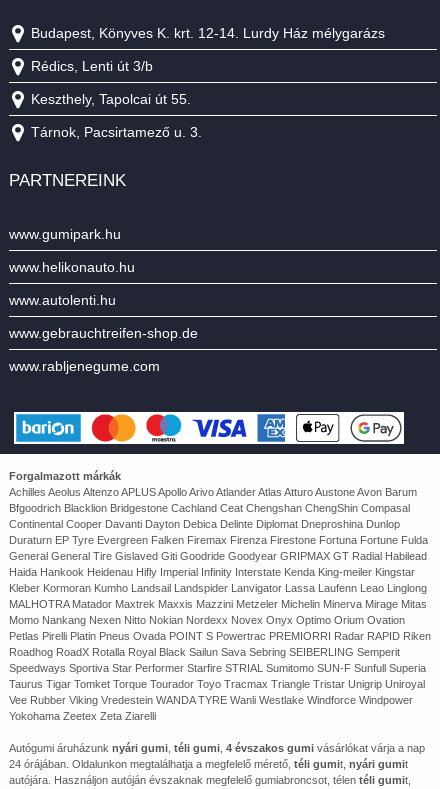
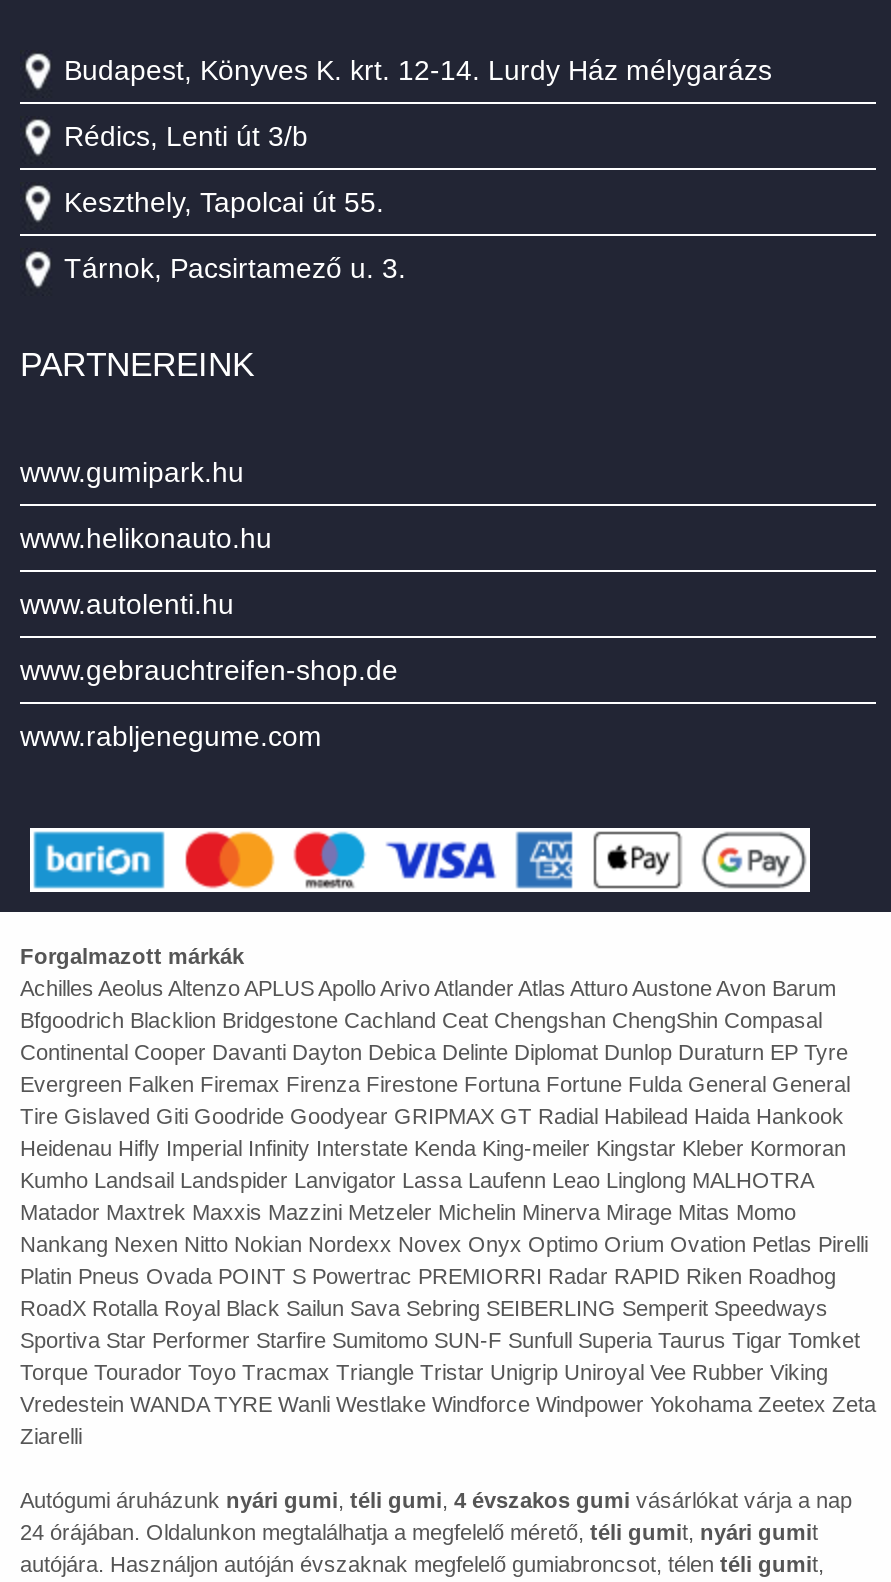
- Continental Cooper Davanti Dayton Debica Delinte Diplomat Dneproshina Dunlop
- Duraturn EP Tyre Evergreen Falken Firemax Firenza Firestone Fortuna Fortune Fulda
- General General Tire Gislaved Giti Goodride Goodyear GRIPMAX GT Radial Habilead
- Haida Hankook Heidenau Hifly Imperial Infinity Interstate Kenda King-meiler Kingstar
- Kleber Kormoran Kumho Landsail Landspider Lanvigator Lassa Laufenn Leao Linglong
- MALHOTRA Matador Maxtrek Maxxis Mazzini Metzeler Michelin Minerva Mirage Mitas
- Momo Nankang Nexen Nitto Nokian Nordexx Novex Onyx Optimo Orium Ovation
- Petlas Pirelli Platin Pneus Ovada POINT S Powertrac PREMIORRI Radar RAPID Riken
- Roadhog RoadX Rotalla Royal Black Sailun Sava Sebring SEIBERLING Semperit
- Speedways Sportiva Star Performer Starfire STRIAL Sumitomo SUN-F Sunfull Superia
- Taurus Tigar Tomket Torque Tourador Toyo Tracmax Triangle Tristar Unigrip Uniroyal
- Vee Rubber Viking Vredestein WANDA TYRE Wanli Westlake Windforce Windpower
- Yokohama Zeetex Zeta Ziarelli
+ Continental Cooper Davanti Dayton Debica Delinte Diplomat Dunlop Duraturn EP Tyre
+ Evergreen Falken Firemax Firenza Firestone Fortuna Fortune Fulda General General
+ Tire Gislaved Giti Goodride Goodyear GRIPMAX GT Radial Habilead Haida Hankook
+ Heidenau Hifly Imperial Infinity Interstate Kenda King-meiler Kingstar Kleber Kormoran
+ Kumho Landsail Landspider Lanvigator Lassa Laufenn Leao Linglong MALHOTRA
+ Matador Maxtrek Maxxis Mazzini Metzeler Michelin Minerva Mirage Mitas Momo
+ Nankang Nexen Nitto Nokian Nordexx Novex Onyx Optimo Orium Ovation Petlas Pirelli
+ Platin Pneus Ovada POINT S Powertrac PREMIORRI Radar RAPID Riken Roadhog
+ RoadX Rotalla Royal Black Sailun Sava Sebring SEIBERLING Semperit Speedways
+ Sportiva Star Performer Starfire Sumitomo SUN-F Sunfull Superia Taurus Tigar Tomket
+ Torque Tourador Toyo Tracmax Triangle Tristar Unigrip Uniroyal Vee Rubber Viking
+ Vredestein WANDA TYRE Wanli Westlake Windforce Windpower Yokohama Zeetex Zeta
+ Ziarelli
